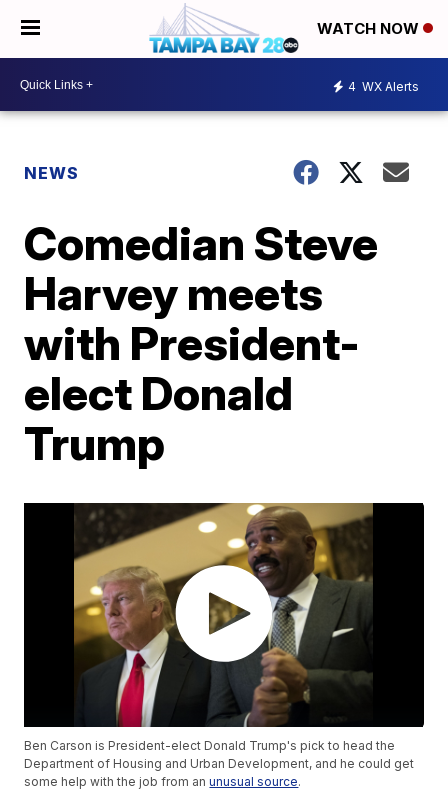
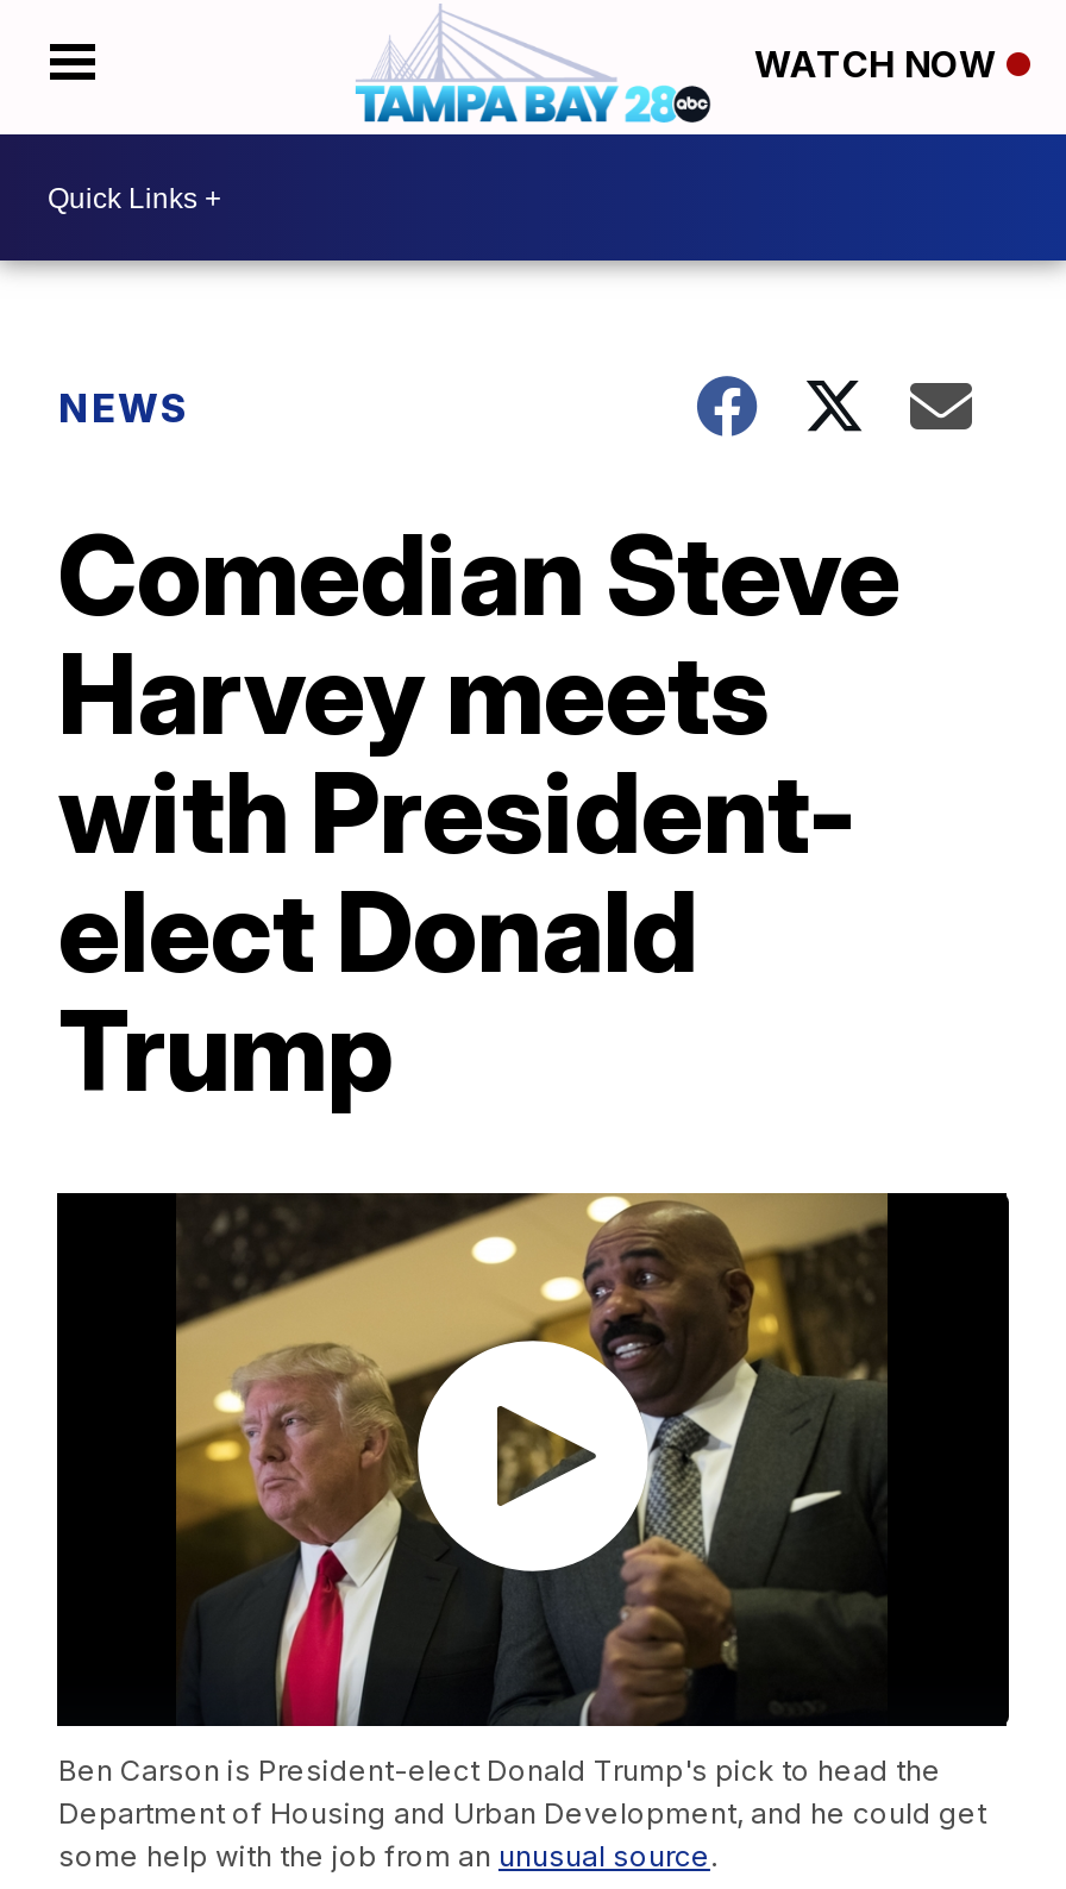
- 4 WX Alerts
